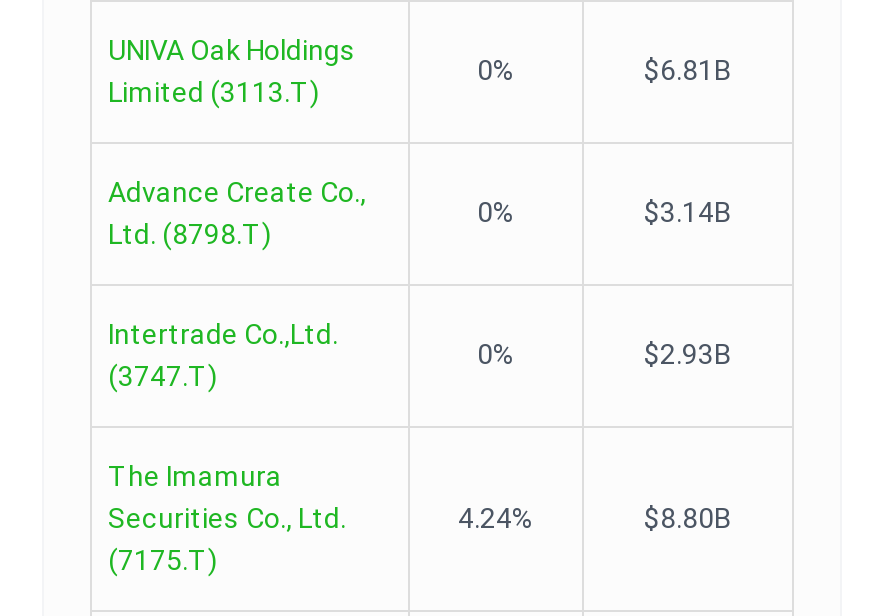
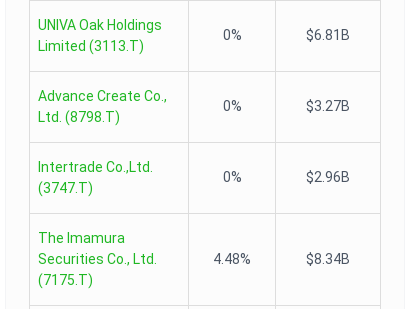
- $3.14B
+ $3.27B

- $2.93B
+ $2.96B

- 4.24%
- $8.80B
+ 4.48%
+ $8.34B
